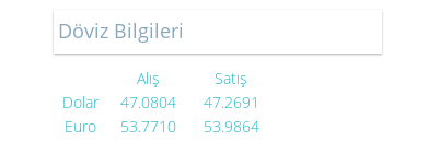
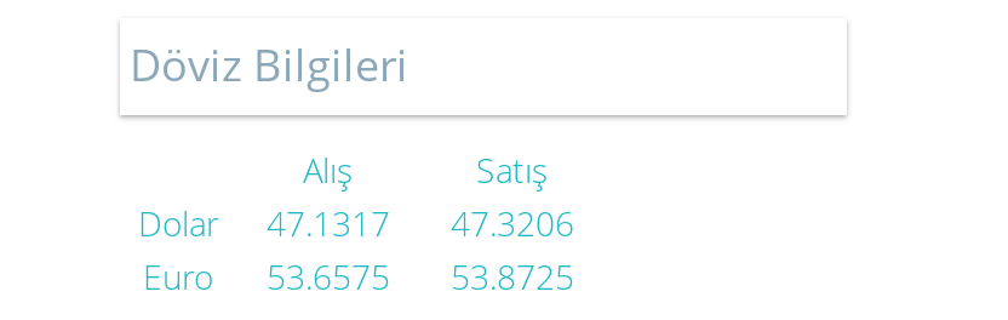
- 47.0804
+ 47.1317

- 47.2691
+ 47.3206

- 53.7710
+ 53.6575

- 53.9864
+ 53.8725
